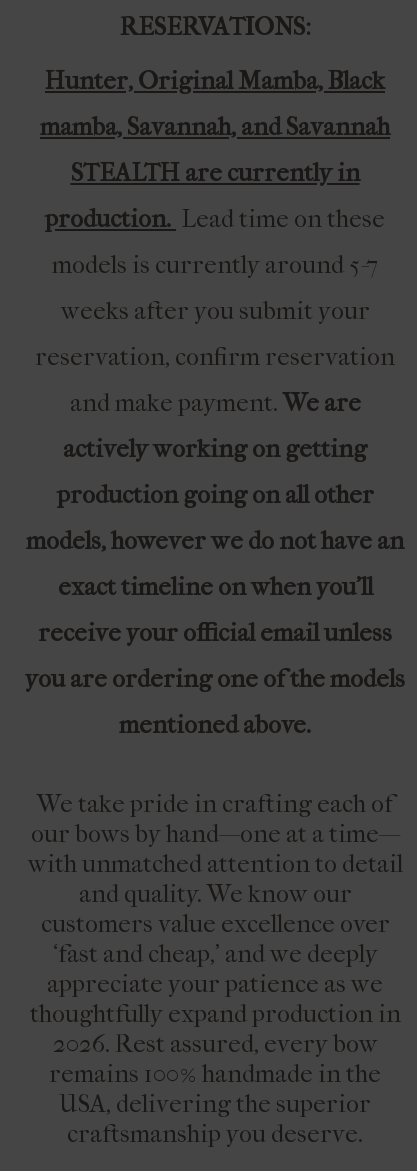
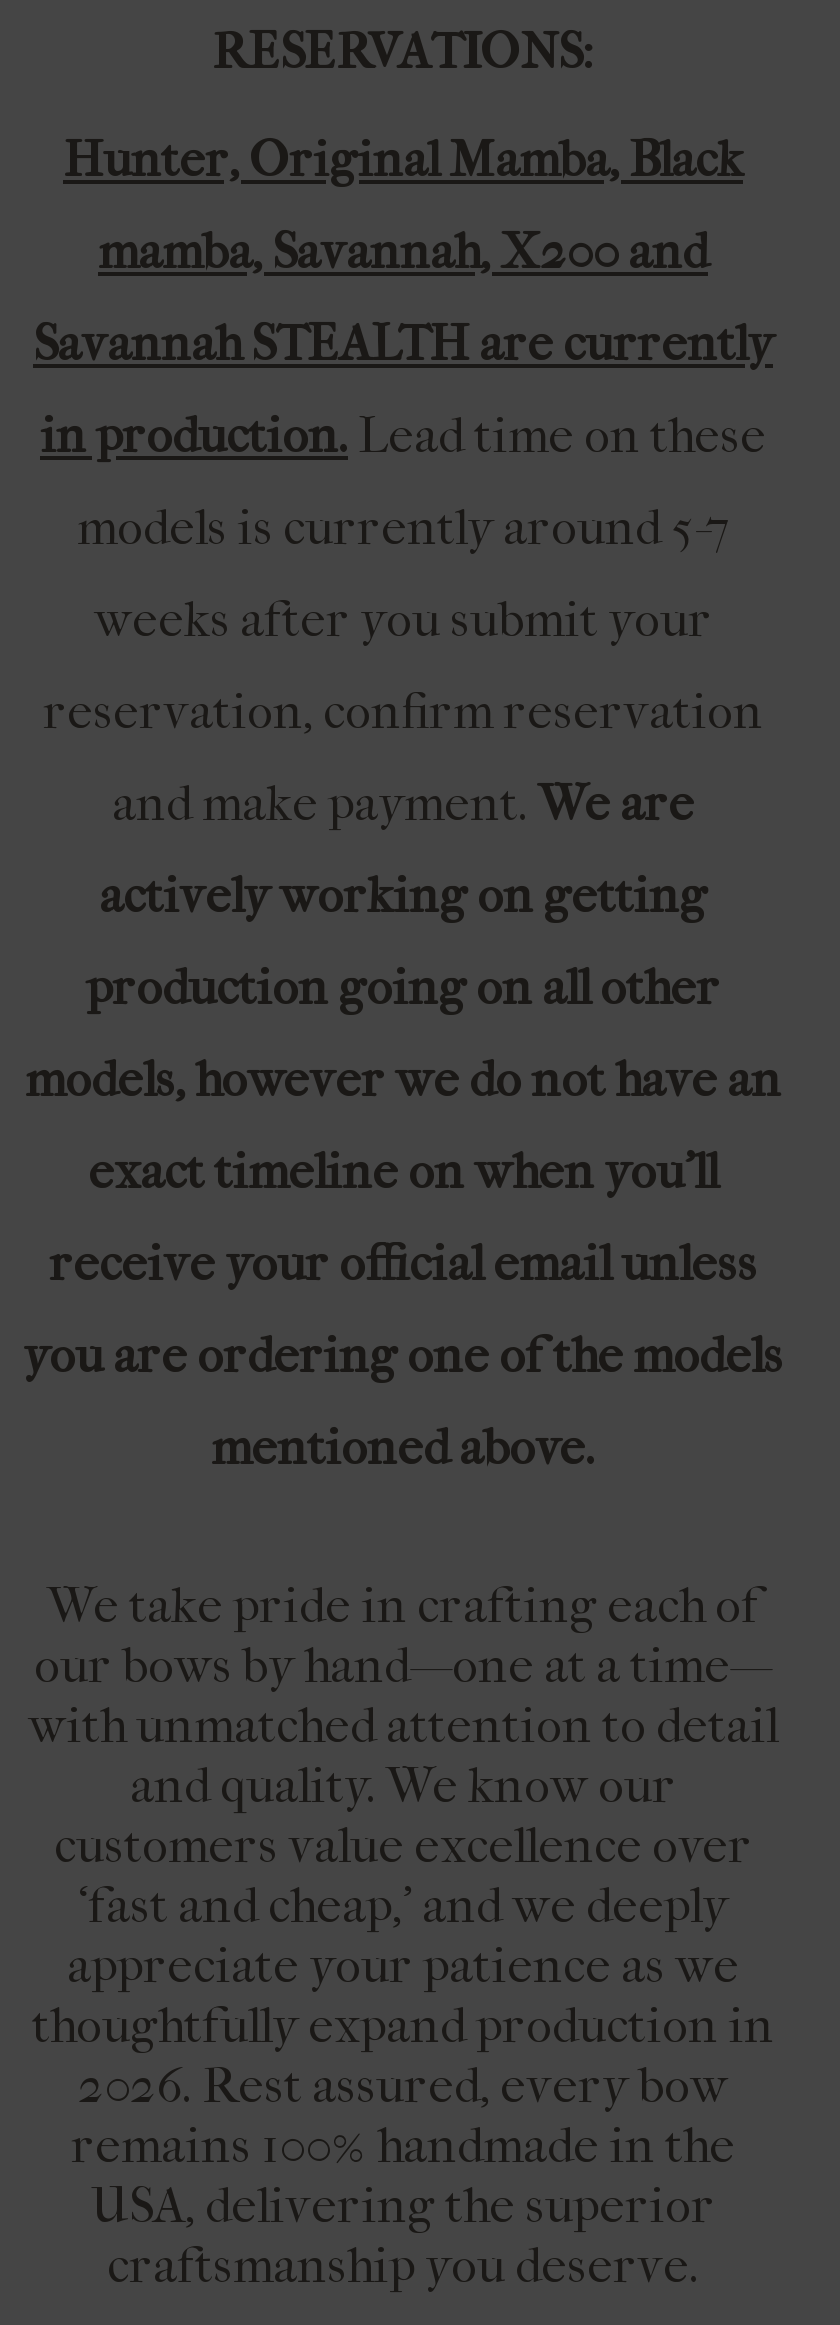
- mamba, Savannah, and Savannah
+ mamba, Savannah, X200 and

- STEALTH are currently in
+ Savannah STEALTH are currently

- production. Lead time on these
+ in production. Lead time on these
